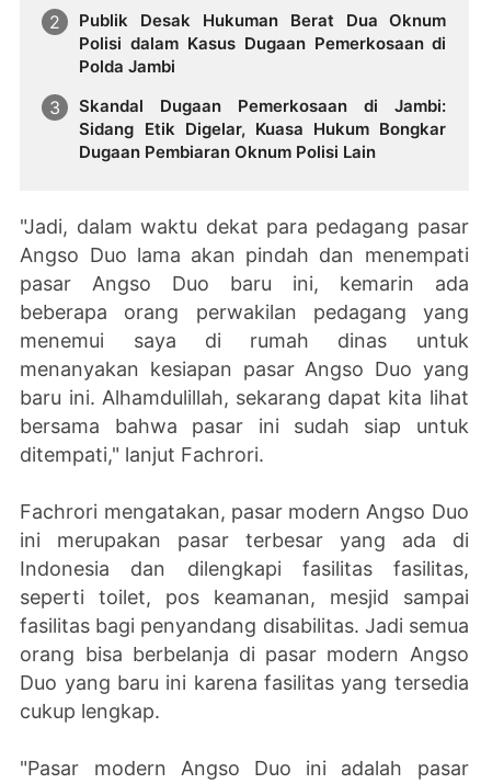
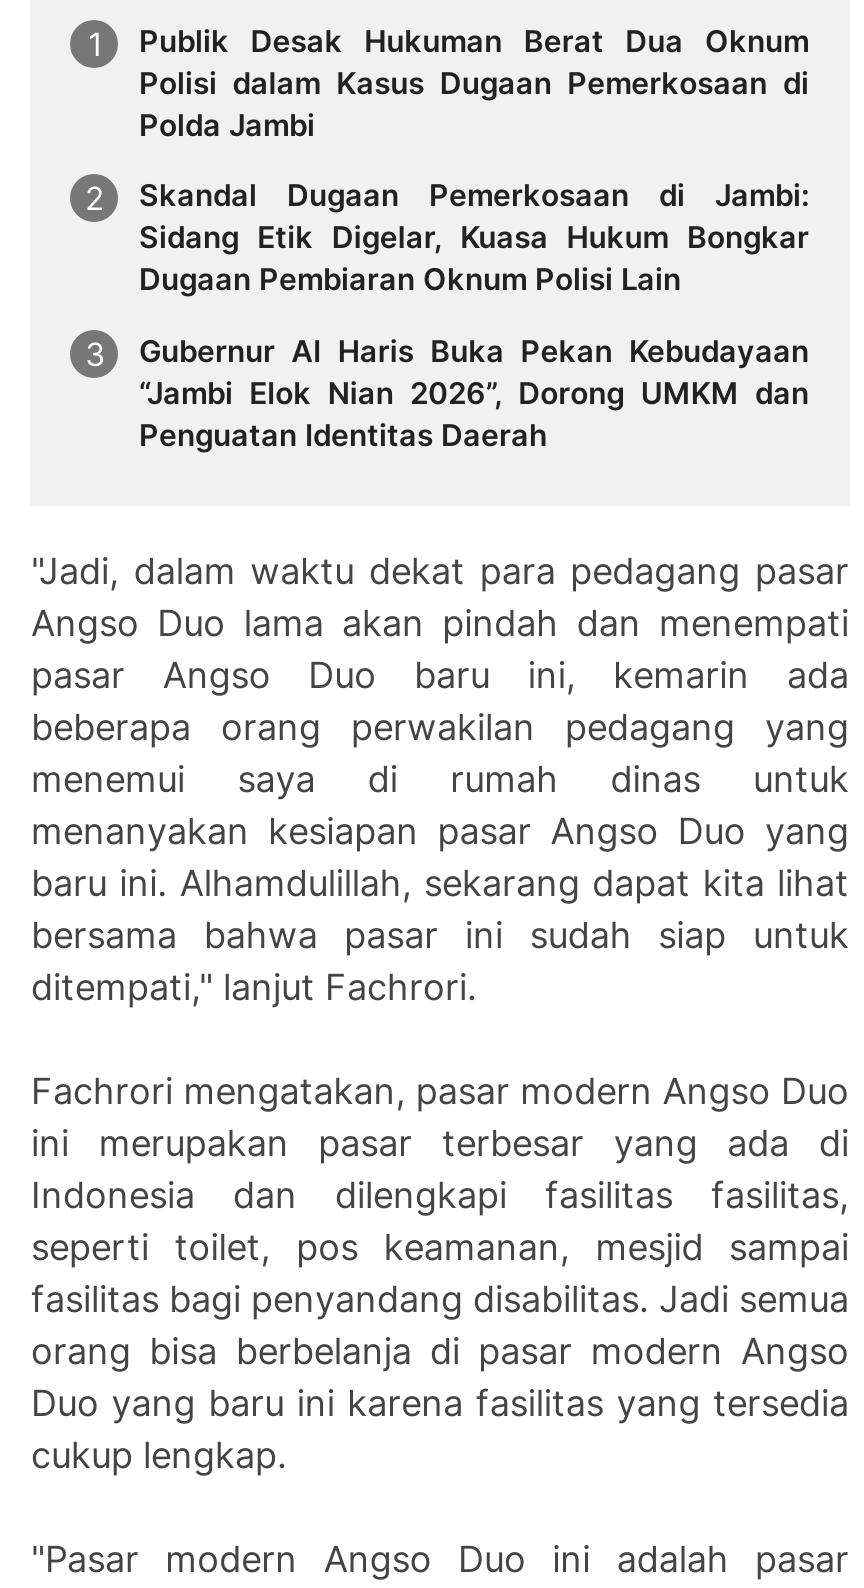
+ Gubernur Al Haris Buka Pekan Kebudayaan
+ “Jambi Elok Nian 2026”, Dorong UMKM dan
+ Penguatan Identitas Daerah
